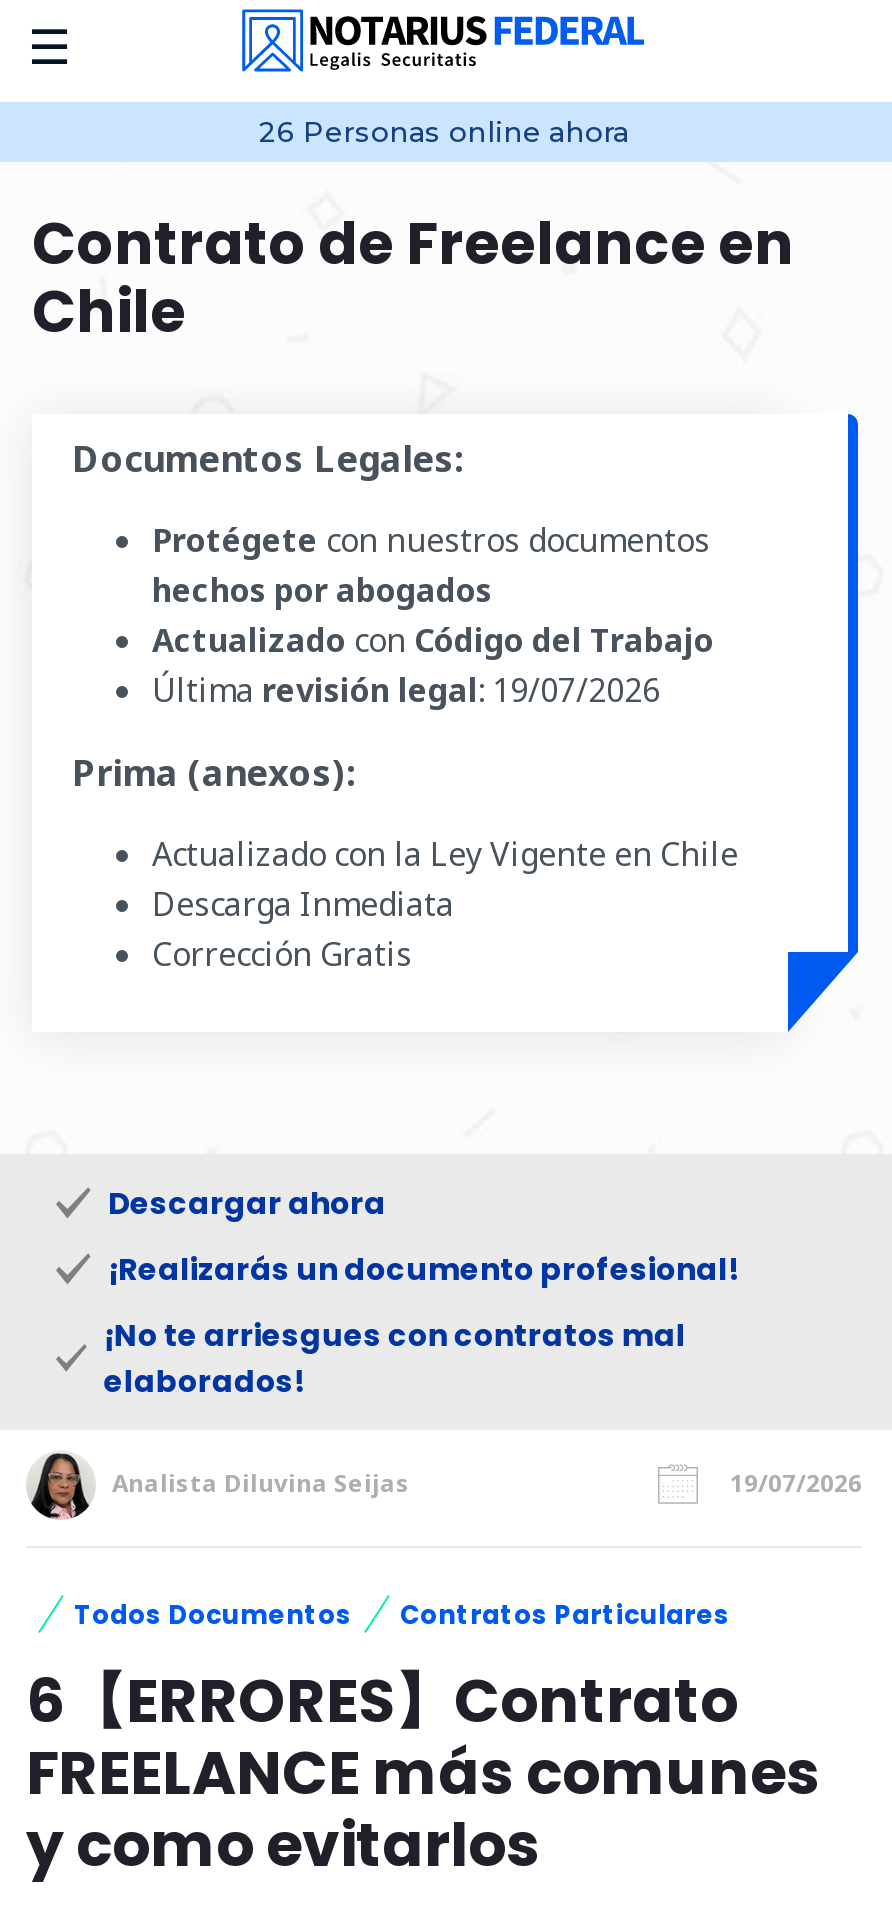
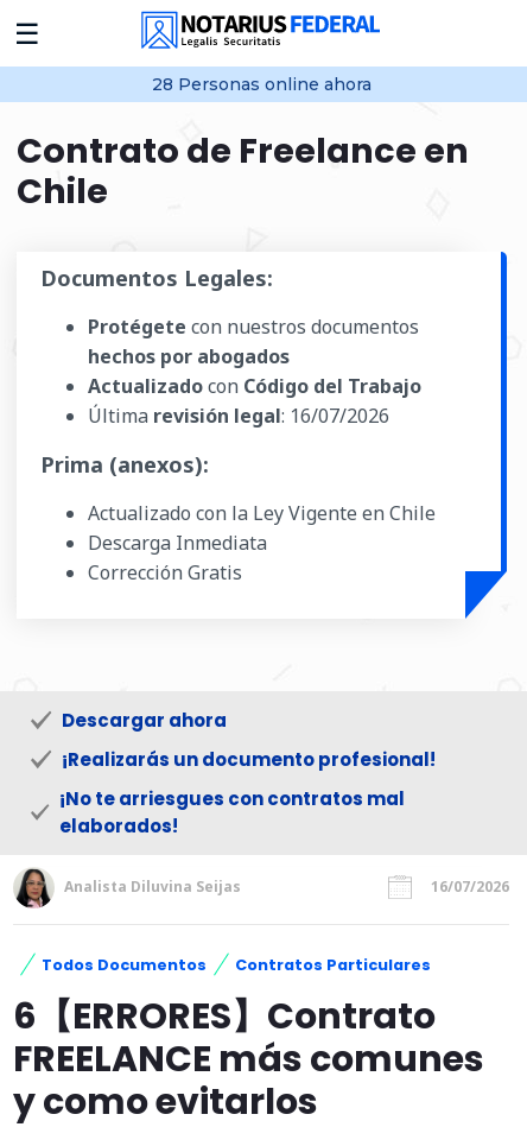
- 26 Personas online ahora
+ 28 Personas online ahora

- Última revisión legal: 19/07/2026
+ Última revisión legal: 16/07/2026

- 19/07/2026
+ 16/07/2026
